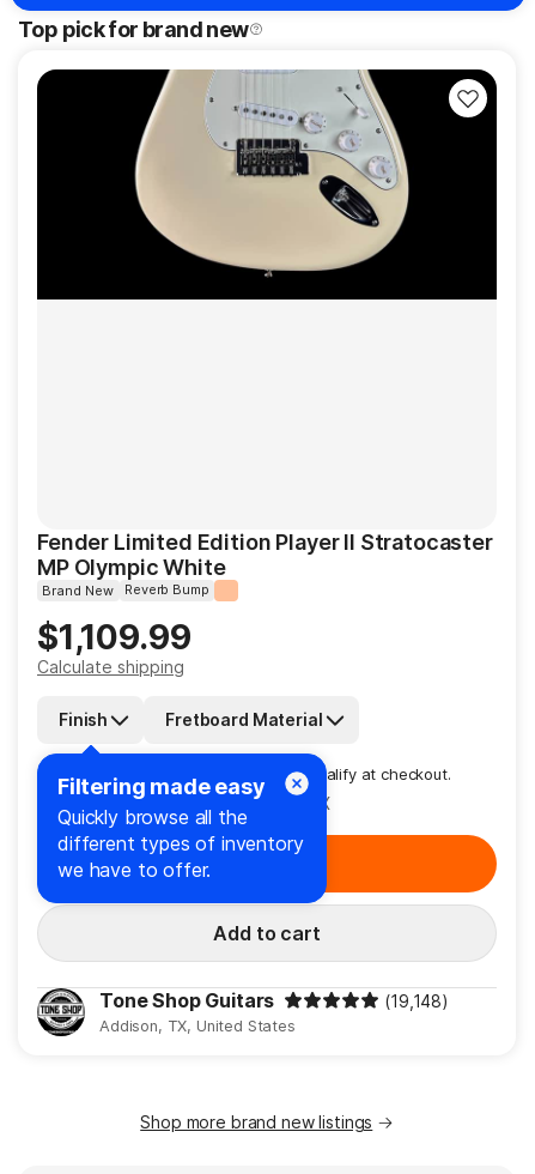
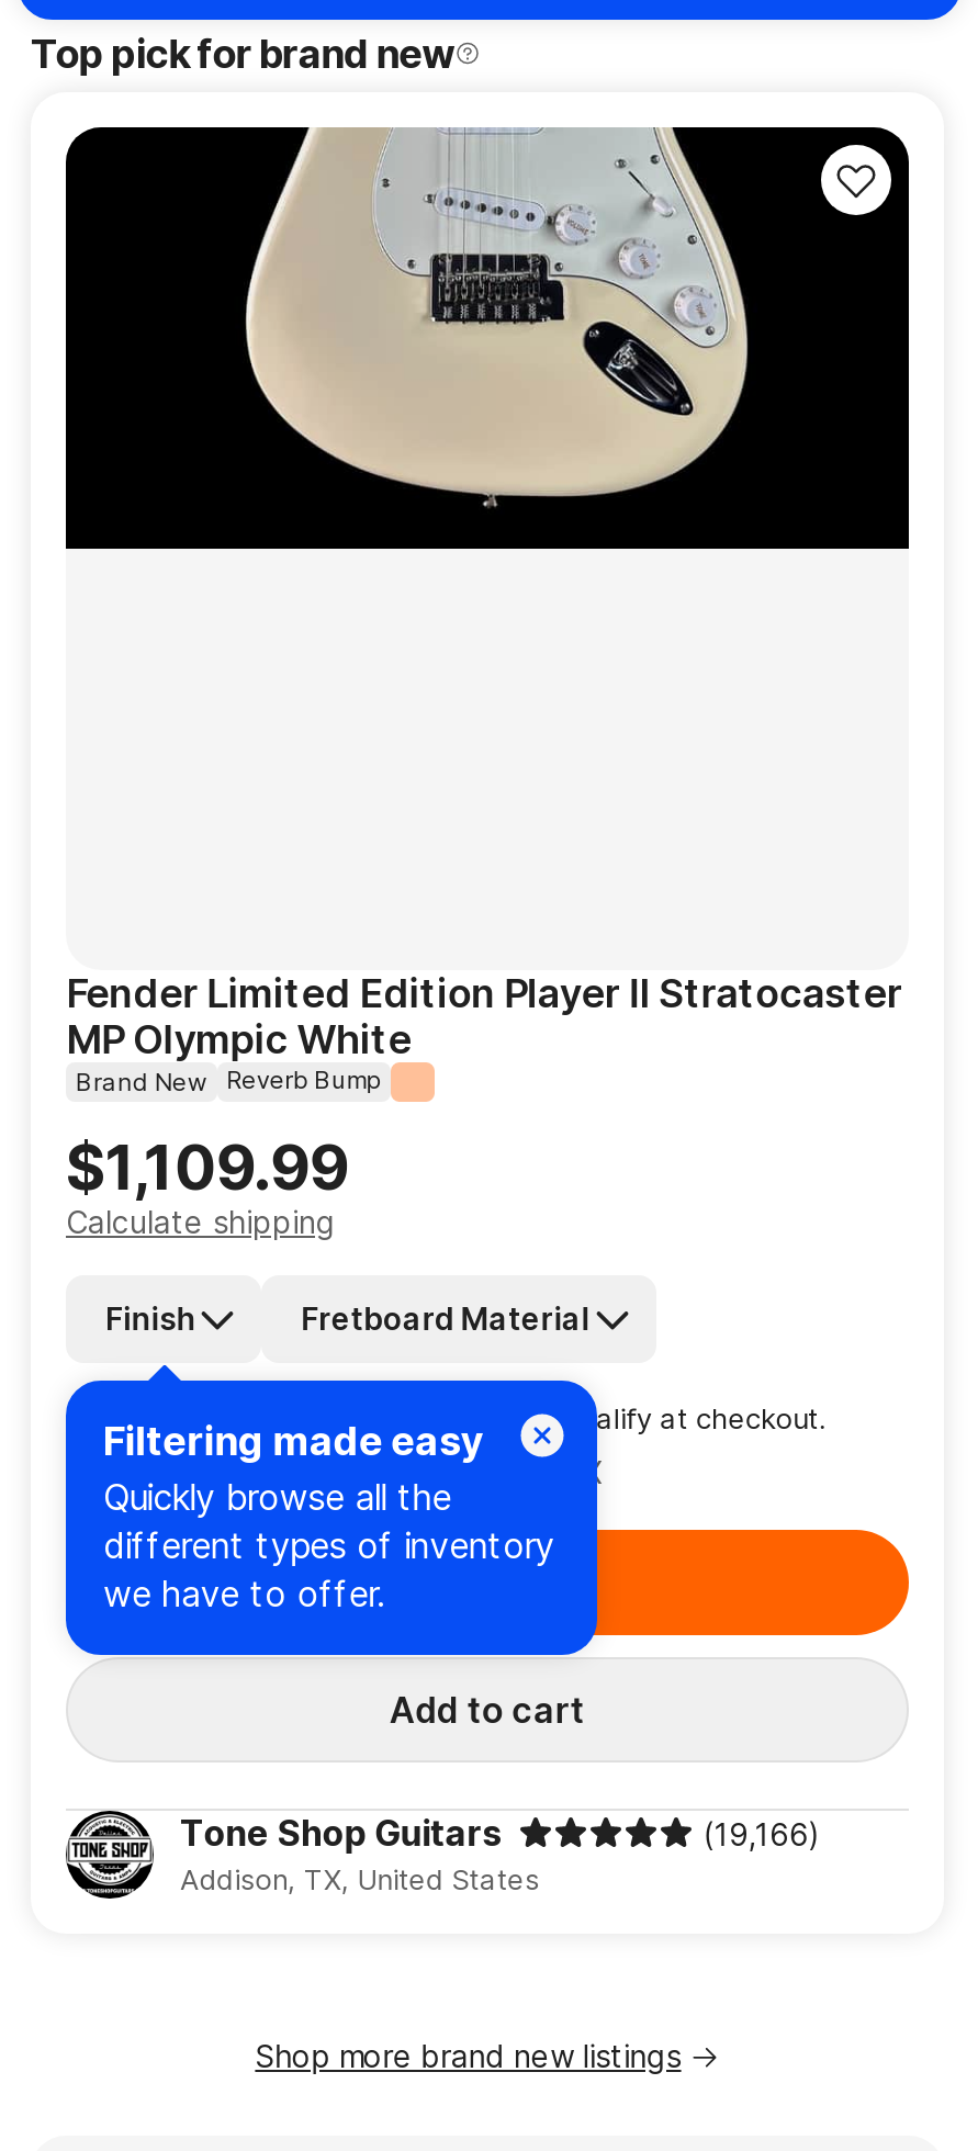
- (19,148)
+ (19,166)
